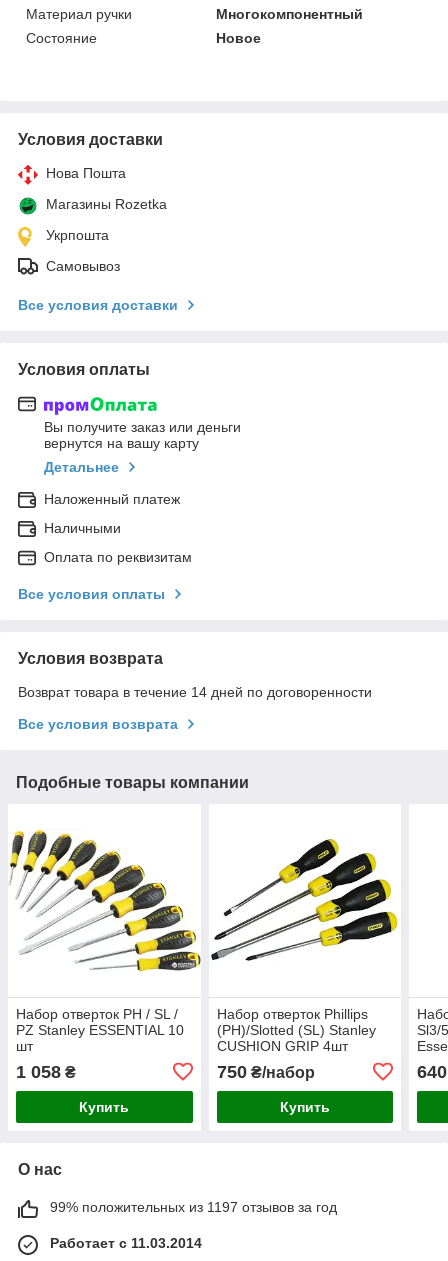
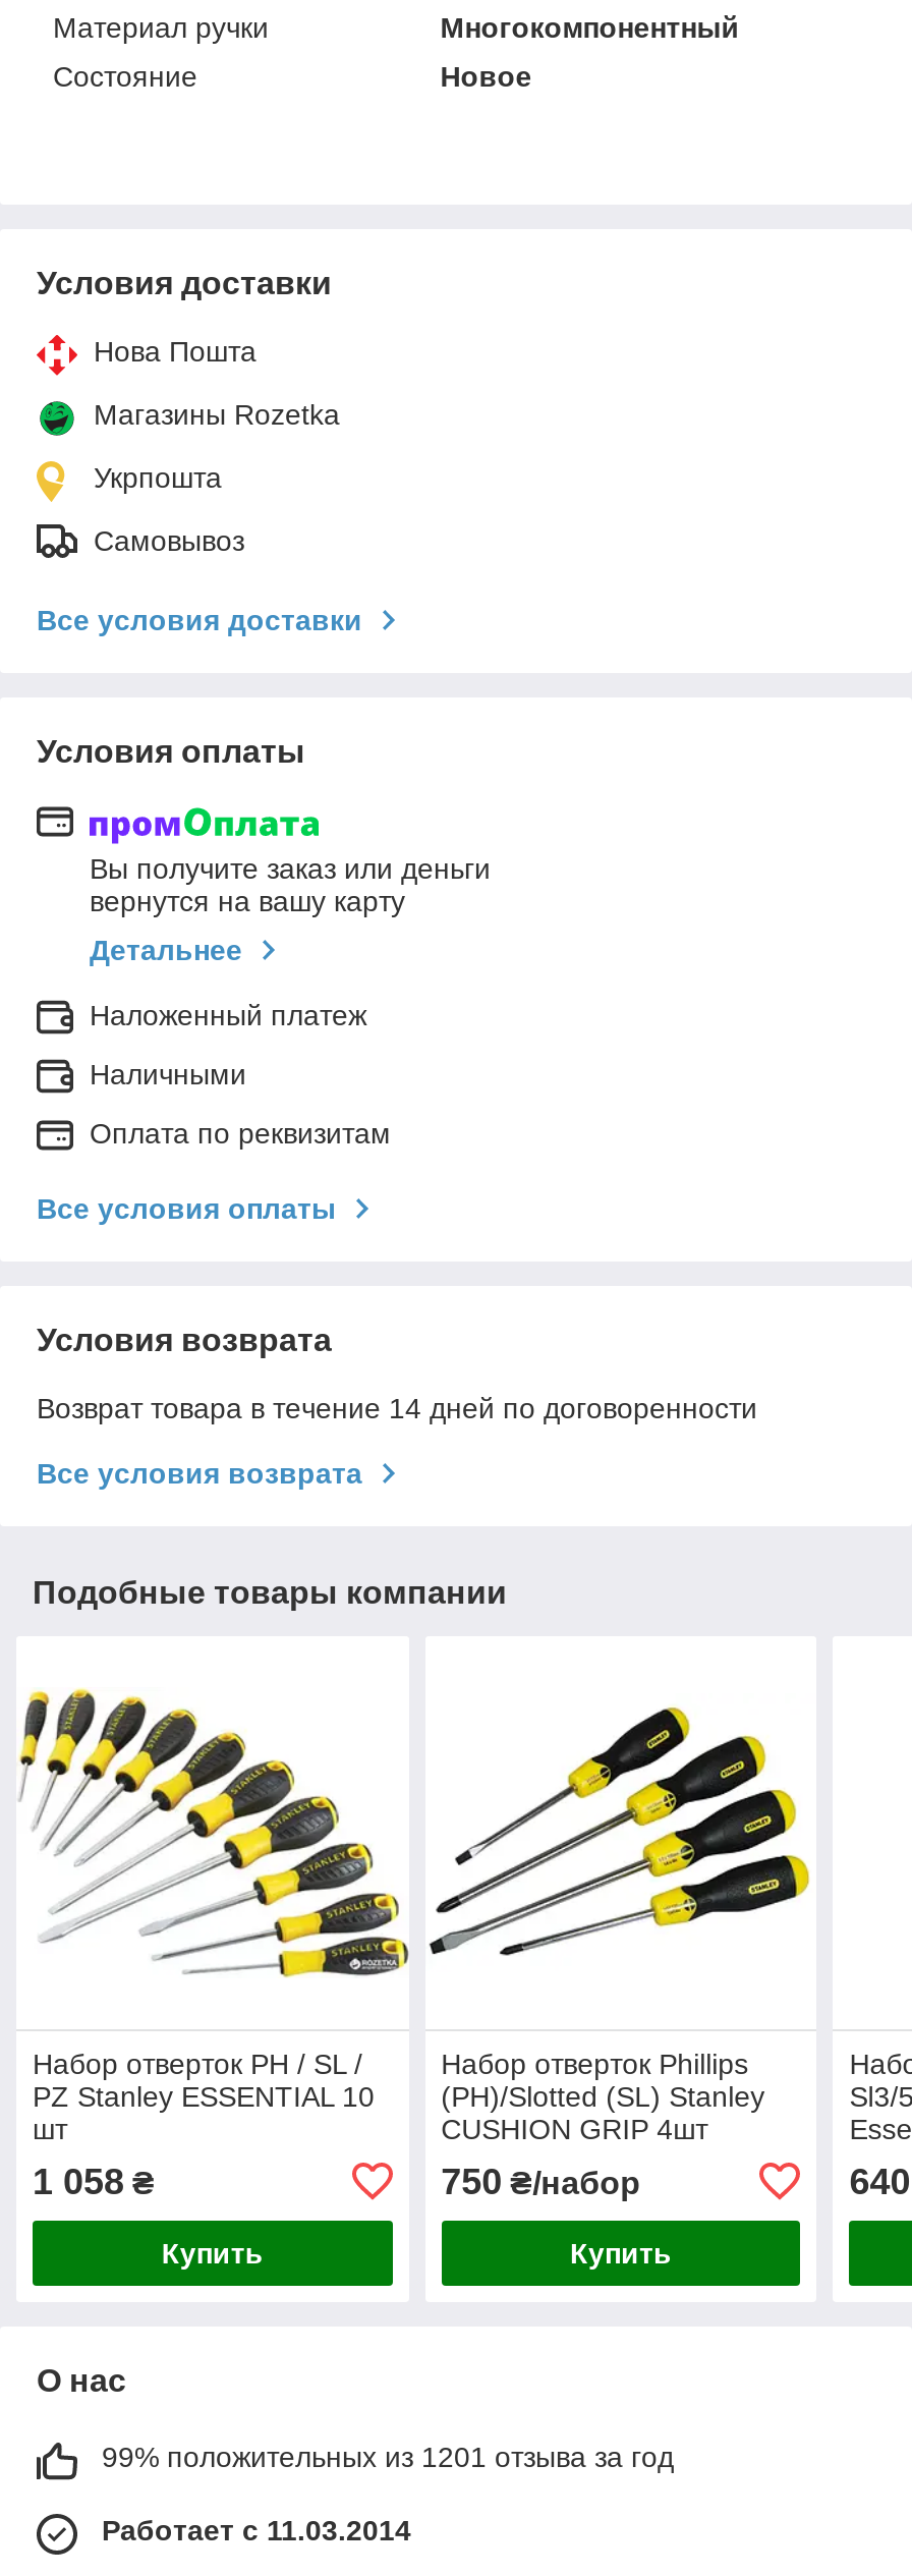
- 99% положительных из 1197 отзывов за год
+ 99% положительных из 1201 отзыва за год
